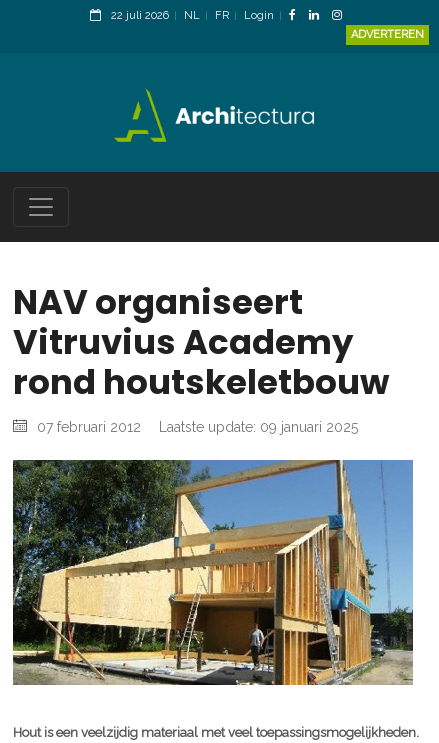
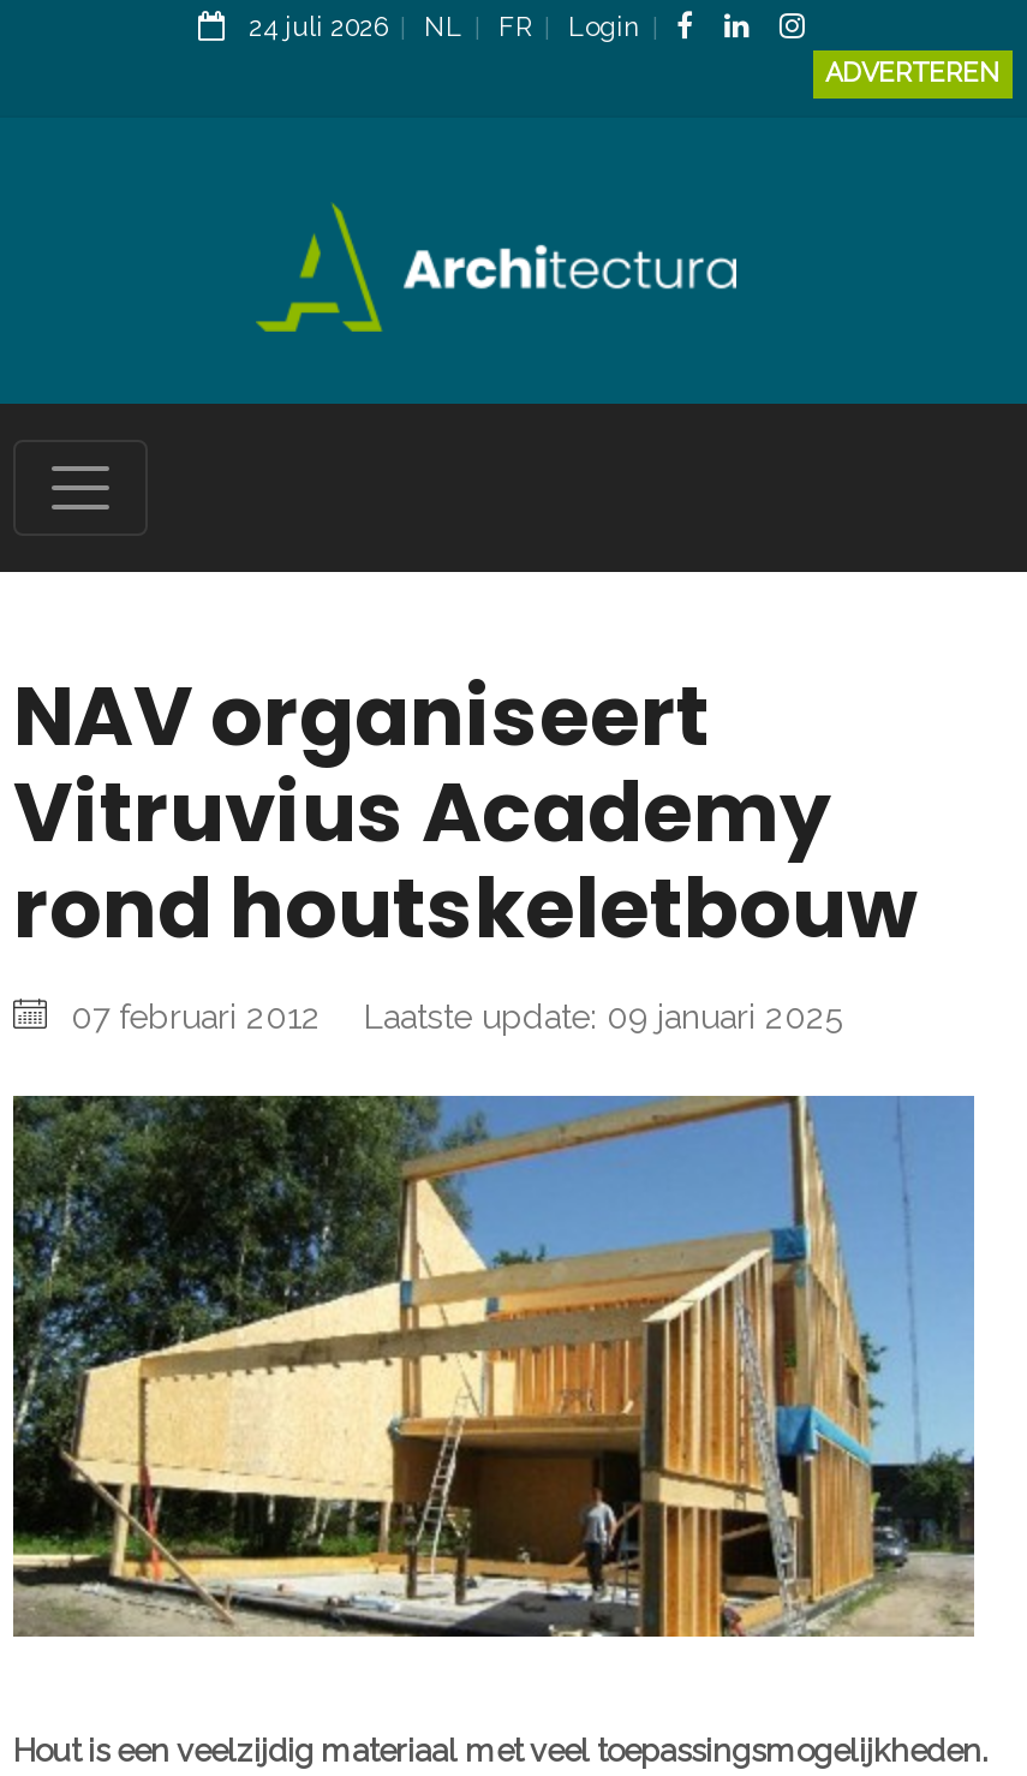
- 22 juli 2026 NL FR Login
+ 24 juli 2026 NL FR Login
